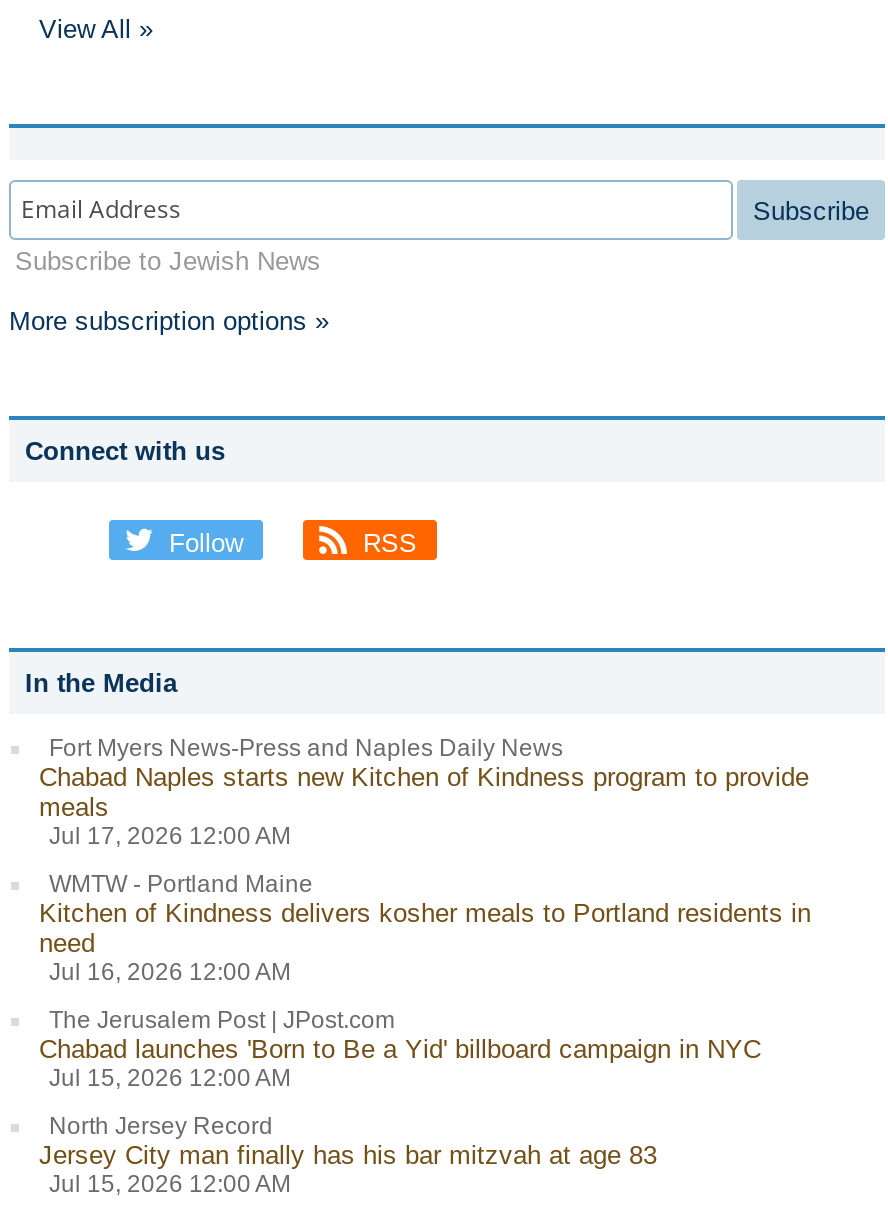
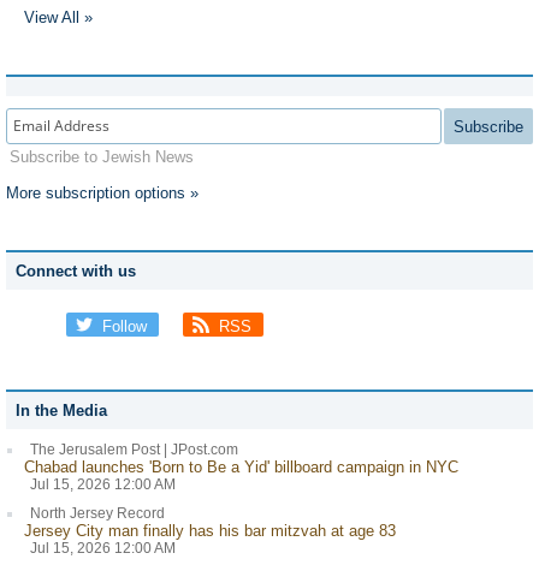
- Fort Myers News-Press and Naples Daily News
- Chabad Naples starts new Kitchen of Kindness program to provide
- meals
- Jul 17, 2026 12:00 AM
- WMTW - Portland Maine
- Kitchen of Kindness delivers kosher meals to Portland residents in
- need
- Jul 16, 2026 12:00 AM
